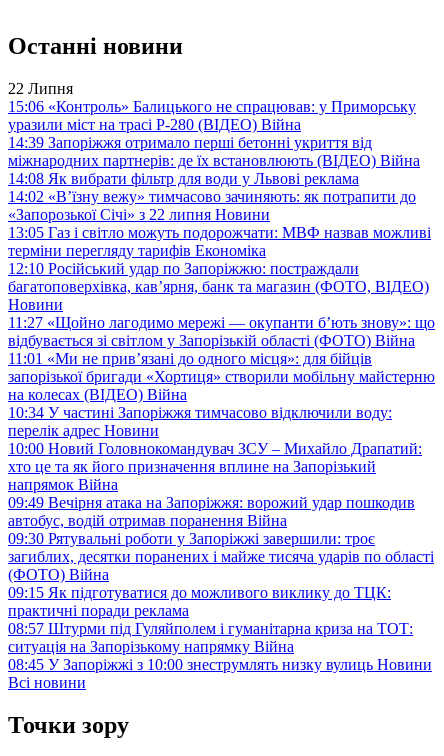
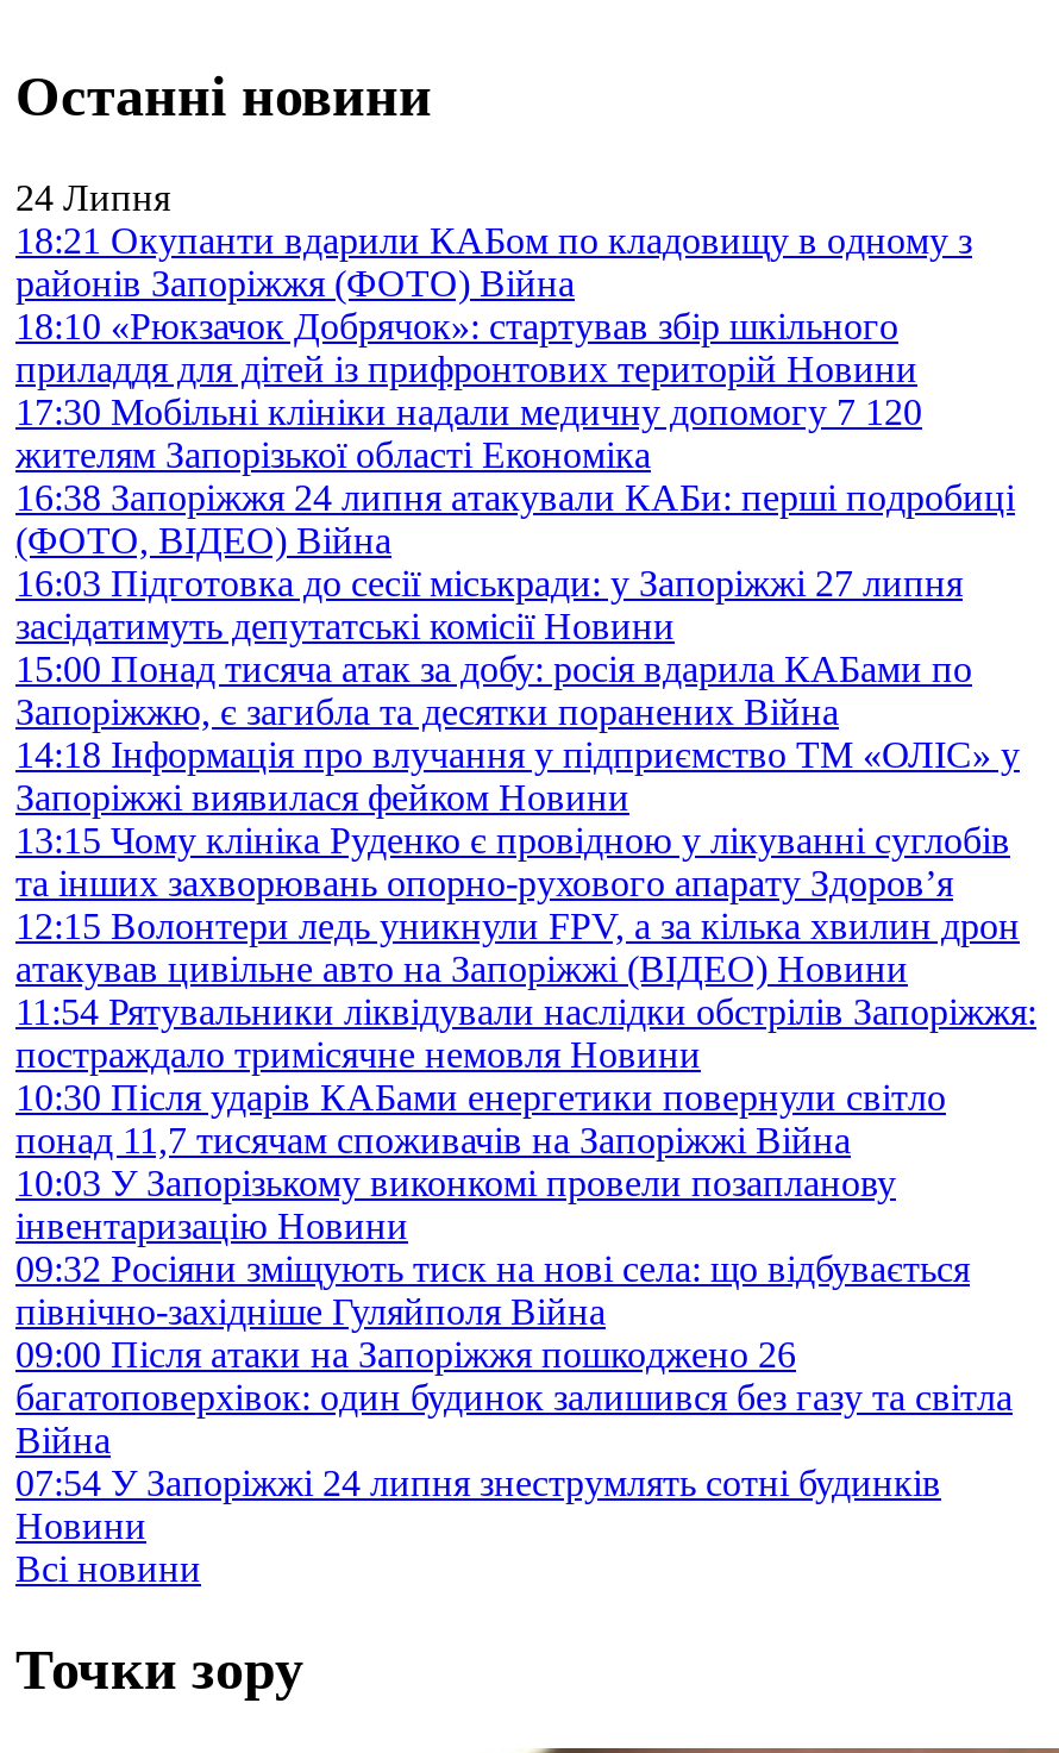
- 22 Липня
- 15:06 «Контроль» Балицького не спрацював: у Приморську
- уразили міст на трасі Р-280 (ВІДЕО) Війна
- 14:39 Запоріжжя отримало перші бетонні укриття від
- міжнародних партнерів: де їх встановлюють (ВІДЕО) Війна
- 14:08 Як вибрати фільтр для води у Львові реклама
- 14:02 «В’їзну вежу» тимчасово зачиняють: як потрапити до
- «Запорозької Січі» з 22 липня Новини
- 13:05 Газ і світло можуть подорожчати: МВФ назвав можливі
- терміни перегляду тарифів Економіка
- 12:10 Російський удар по Запоріжжю: постраждали
- багатоповерхівка, кав’ярня, банк та магазин (ФОТО, ВІДЕО)
+ 24 Липня
+ 18:21 Окупанти вдарили КАБом по кладовищу в одному з
+ районів Запоріжжя (ФОТО) Війна
+ 18:10 «Рюкзачок Добрячок»: стартував збір шкільного
+ приладдя для дітей із прифронтових територій Новини
+ 17:30 Мобільні клініки надали медичну допомогу 7 120
+ жителям Запорізької області Економіка
+ 16:38 Запоріжжя 24 липня атакували КАБи: перші подробиці
+ (ФОТО, ВІДЕО) Війна
+ 16:03 Підготовка до сесії міськради: у Запоріжжі 27 липня
+ засідатимуть депутатські комісії Новини
+ 15:00 Понад тисяча атак за добу: росія вдарила КАБами по
+ Запоріжжю, є загибла та десятки поранених Війна
+ 14:18 Інформація про влучання у підприємство ТМ «ОЛІС» у
+ Запоріжжі виявилася фейком Новини
+ 13:15 Чому клініка Руденко є провідною у лікуванні суглобів
+ та інших захворювань опорно-рухового апарату Здоров’я
+ 12:15 Волонтери ледь уникнули FPV, а за кілька хвилин дрон
+ атакував цивільне авто на Запоріжжі (ВІДЕО) Новини
+ 11:54 Рятувальники ліквідували наслідки обстрілів Запоріжжя:
+ постраждало тримісячне немовля Новини
+ 10:30 Після ударів КАБами енергетики повернули світло
+ понад 11,7 тисячам споживачів на Запоріжжі Війна
+ 10:03 У Запорізькому виконкомі провели позапланову
+ інвентаризацію Новини
+ 09:32 Росіяни зміщують тиск на нові села: що відбувається
+ північно-західніше Гуляйполя Війна
+ 09:00 Після атаки на Запоріжжя пошкоджено 26
+ багатоповерхівок: один будинок залишився без газу та світла
+ Війна
+ 07:54 У Запоріжжі 24 липня знеструмлять сотні будинків

moved down: Новини

- 11:27 «Щойно лагодимо мережі — окупанти б’ють знову»: що
- відбувається зі світлом у Запорізькій області (ФОТО) Війна
- 11:01 «Ми не прив’язані до одного місця»: для бійців
- запорізької бригади «Хортиця» створили мобільну майстерню
- на колесах (ВІДЕО) Війна
- 10:34 У частині Запоріжжя тимчасово відключили воду:
- перелік адрес Новини
- 10:00 Новий Головнокомандувач ЗСУ – Михайло Драпатий:
- хто це та як його призначення вплине на Запорізький
- напрямок Війна
- 09:49 Вечірня атака на Запоріжжя: ворожий удар пошкодив
- автобус, водій отримав поранення Війна
- 09:30Рятувальні роботи у Запоріжжі завершили: троє
- загиблих, десятки поранених і майже тисяча ударів по області
- (ФОТО) Війна
- 09:15 Як підготуватися до можливого виклику до ТЦК:
- практичні поради реклама
- 08:57 Штурми під Гуляйполем і гуманітарна криза на ТОТ:
- ситуація на Запорізькому напрямку Війна
- 08:45 У Запоріжжі з 10:00 знеструмлять низку вулиць Новини
